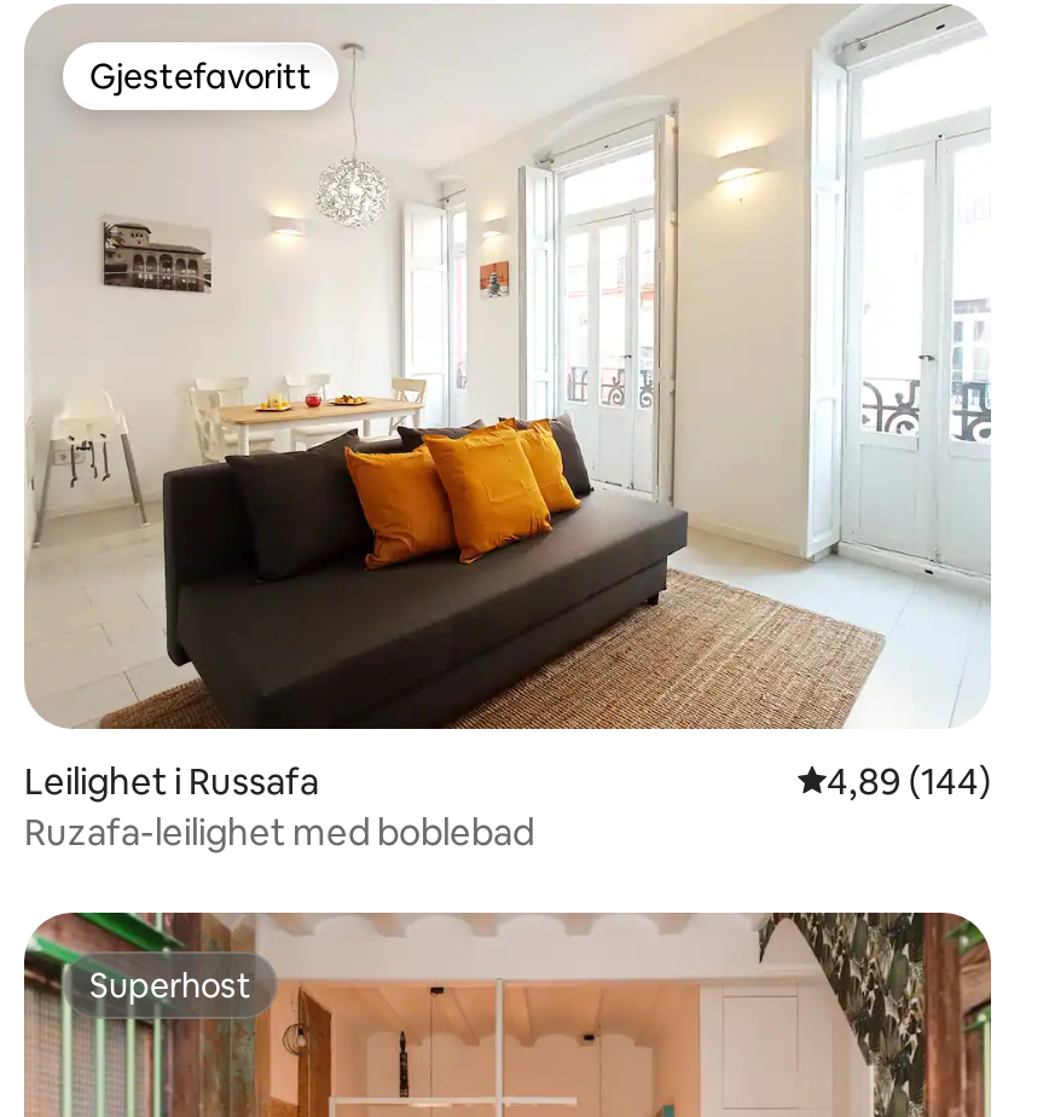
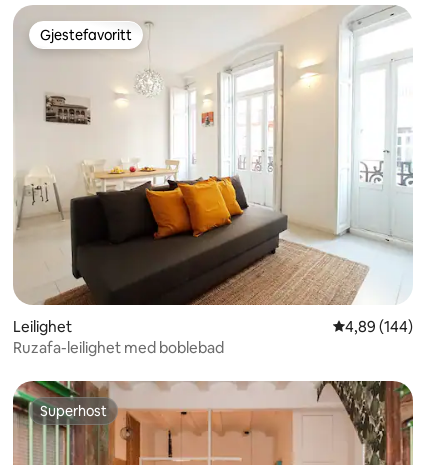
- Leilighet i Russafa
+ Leilighet
